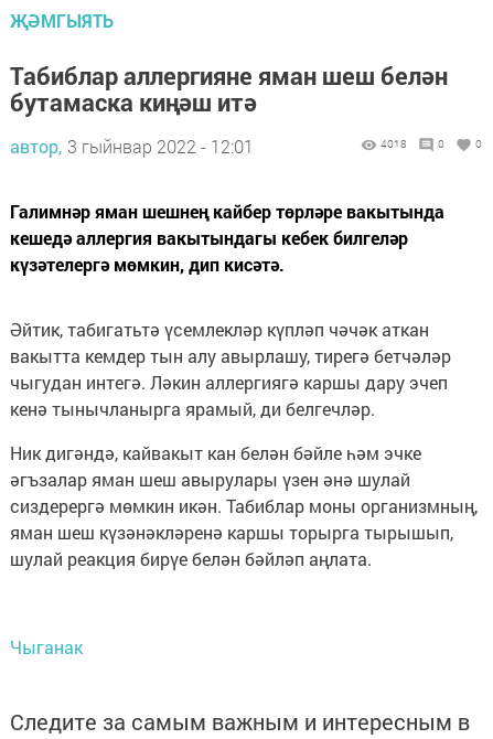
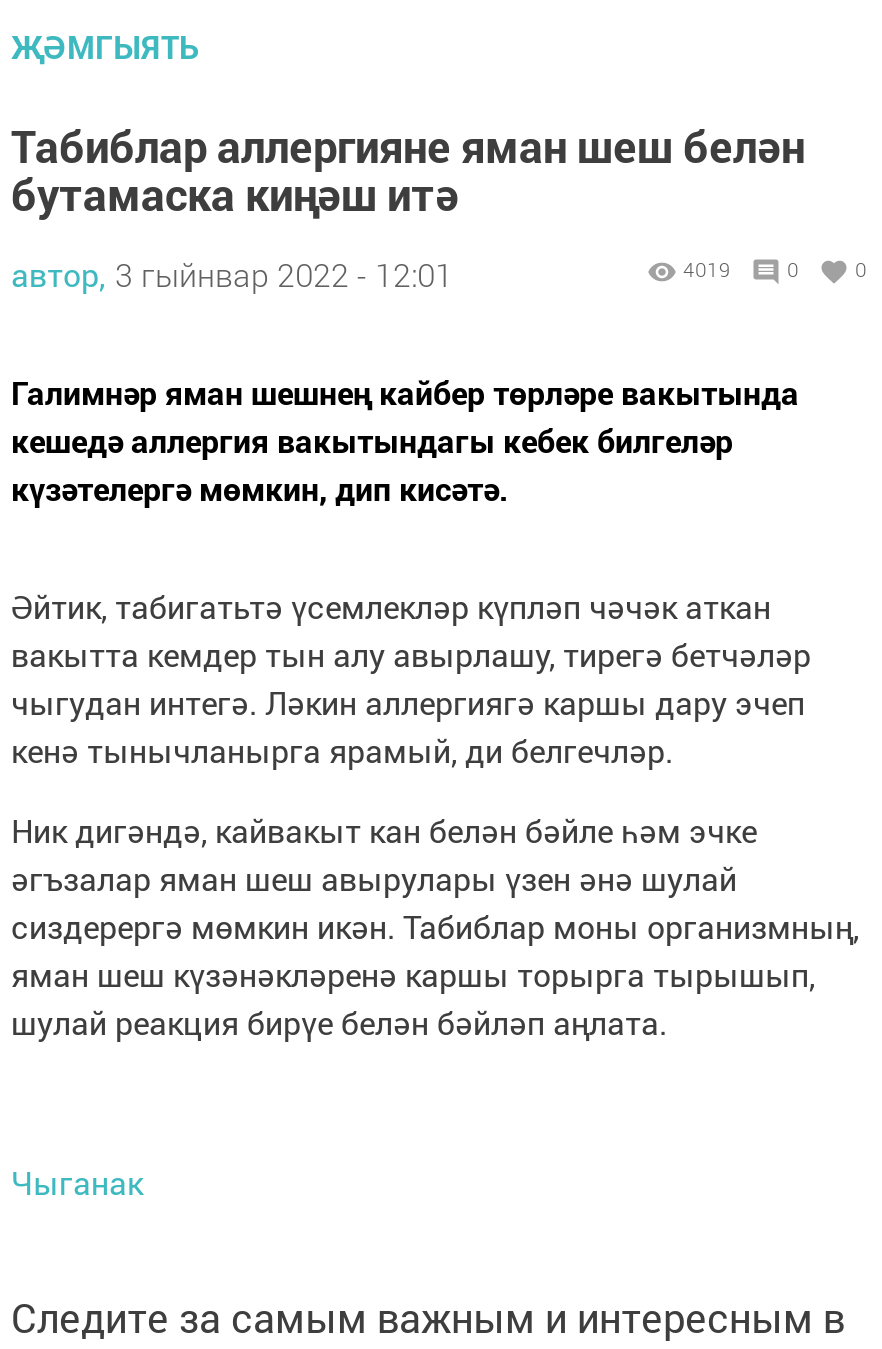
- 4018
+ 4019
